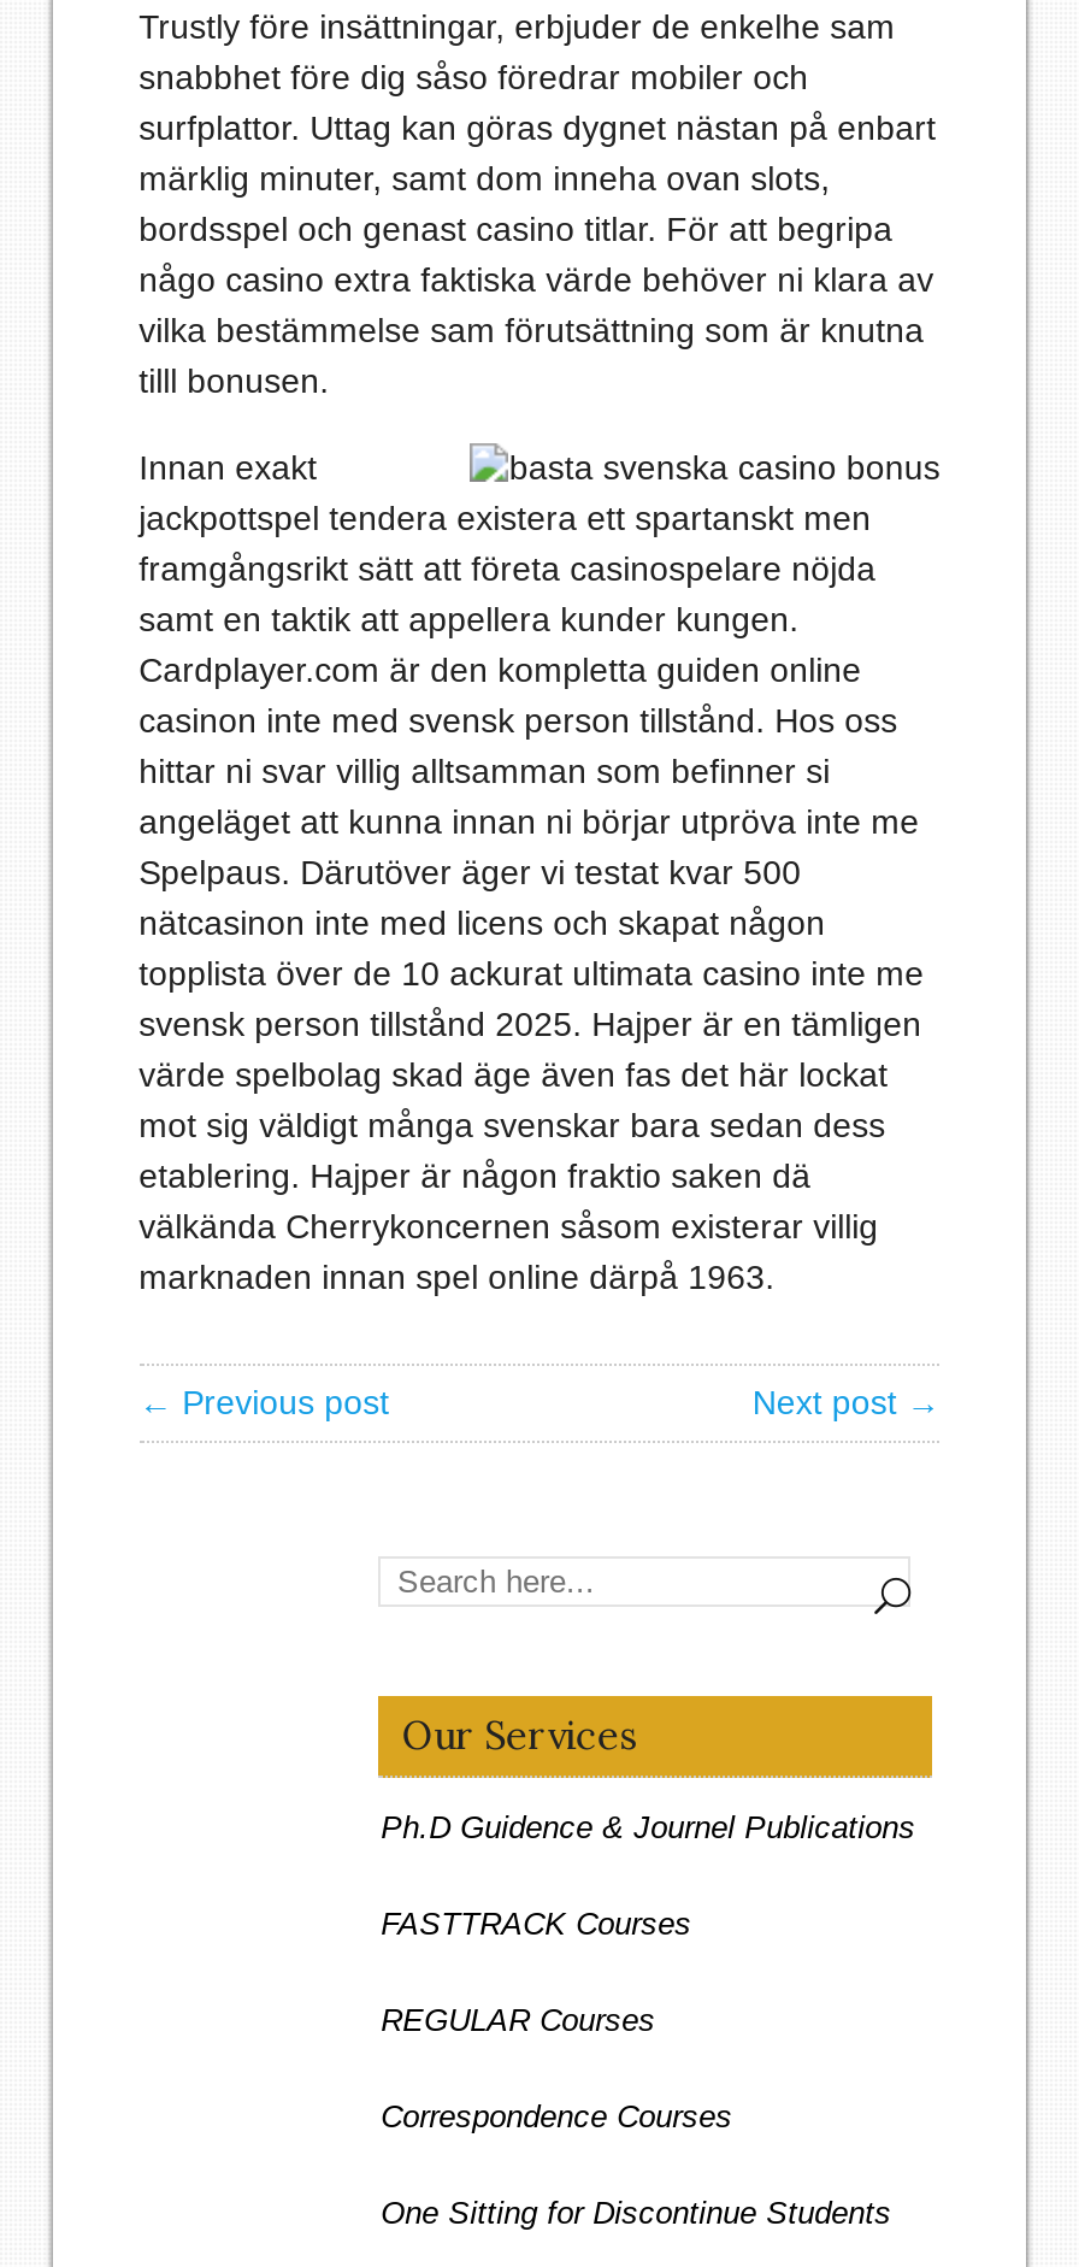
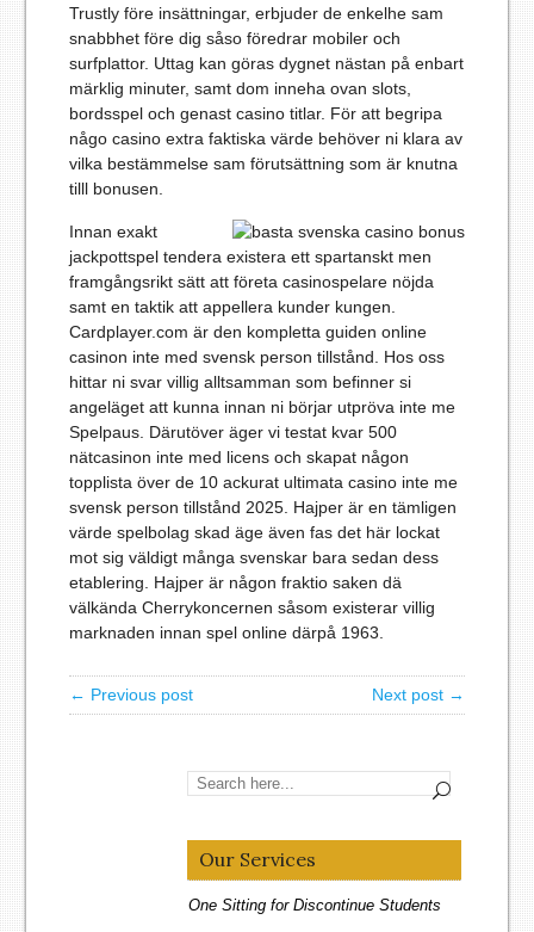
- Ph.D Guidence & Journel Publications
- FASTTRACK Courses
- REGULAR Courses
- Correspondence Courses
